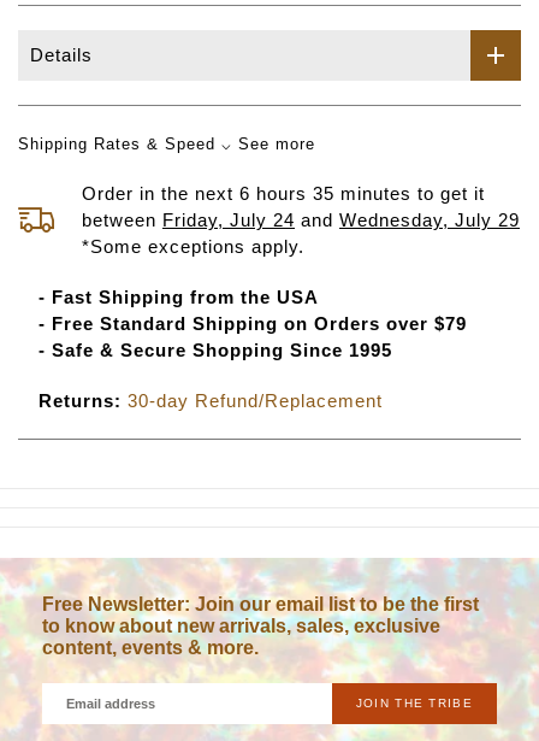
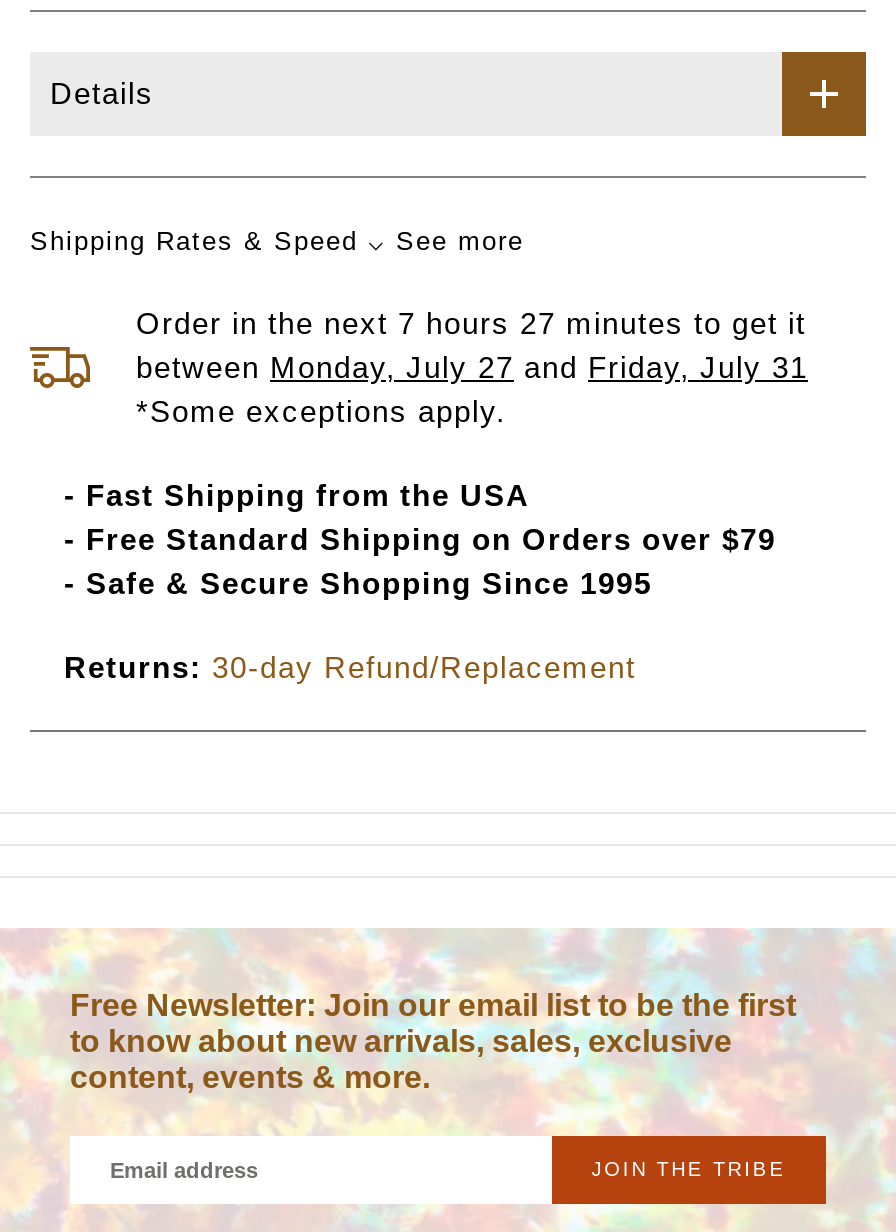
- Order in the next 6 hours 35 minutes to get it
+ Order in the next 7 hours 27 minutes to get it

- between Friday, July 24 and Wednesday, July 29
+ between Monday, July 27 and Friday, July 31
